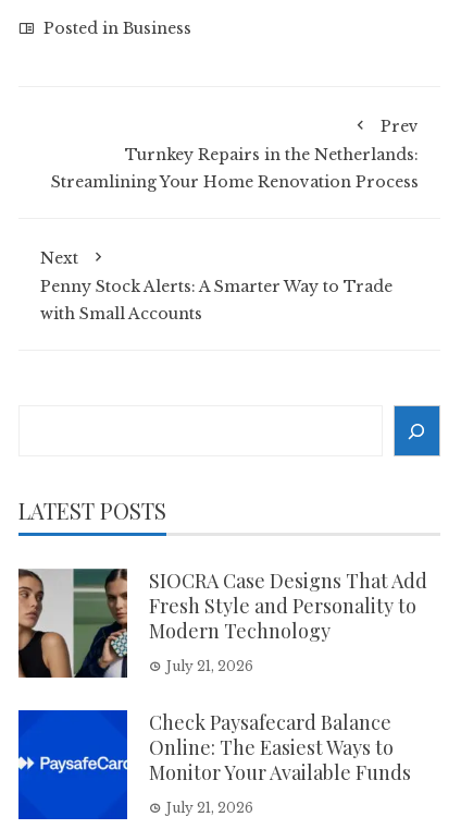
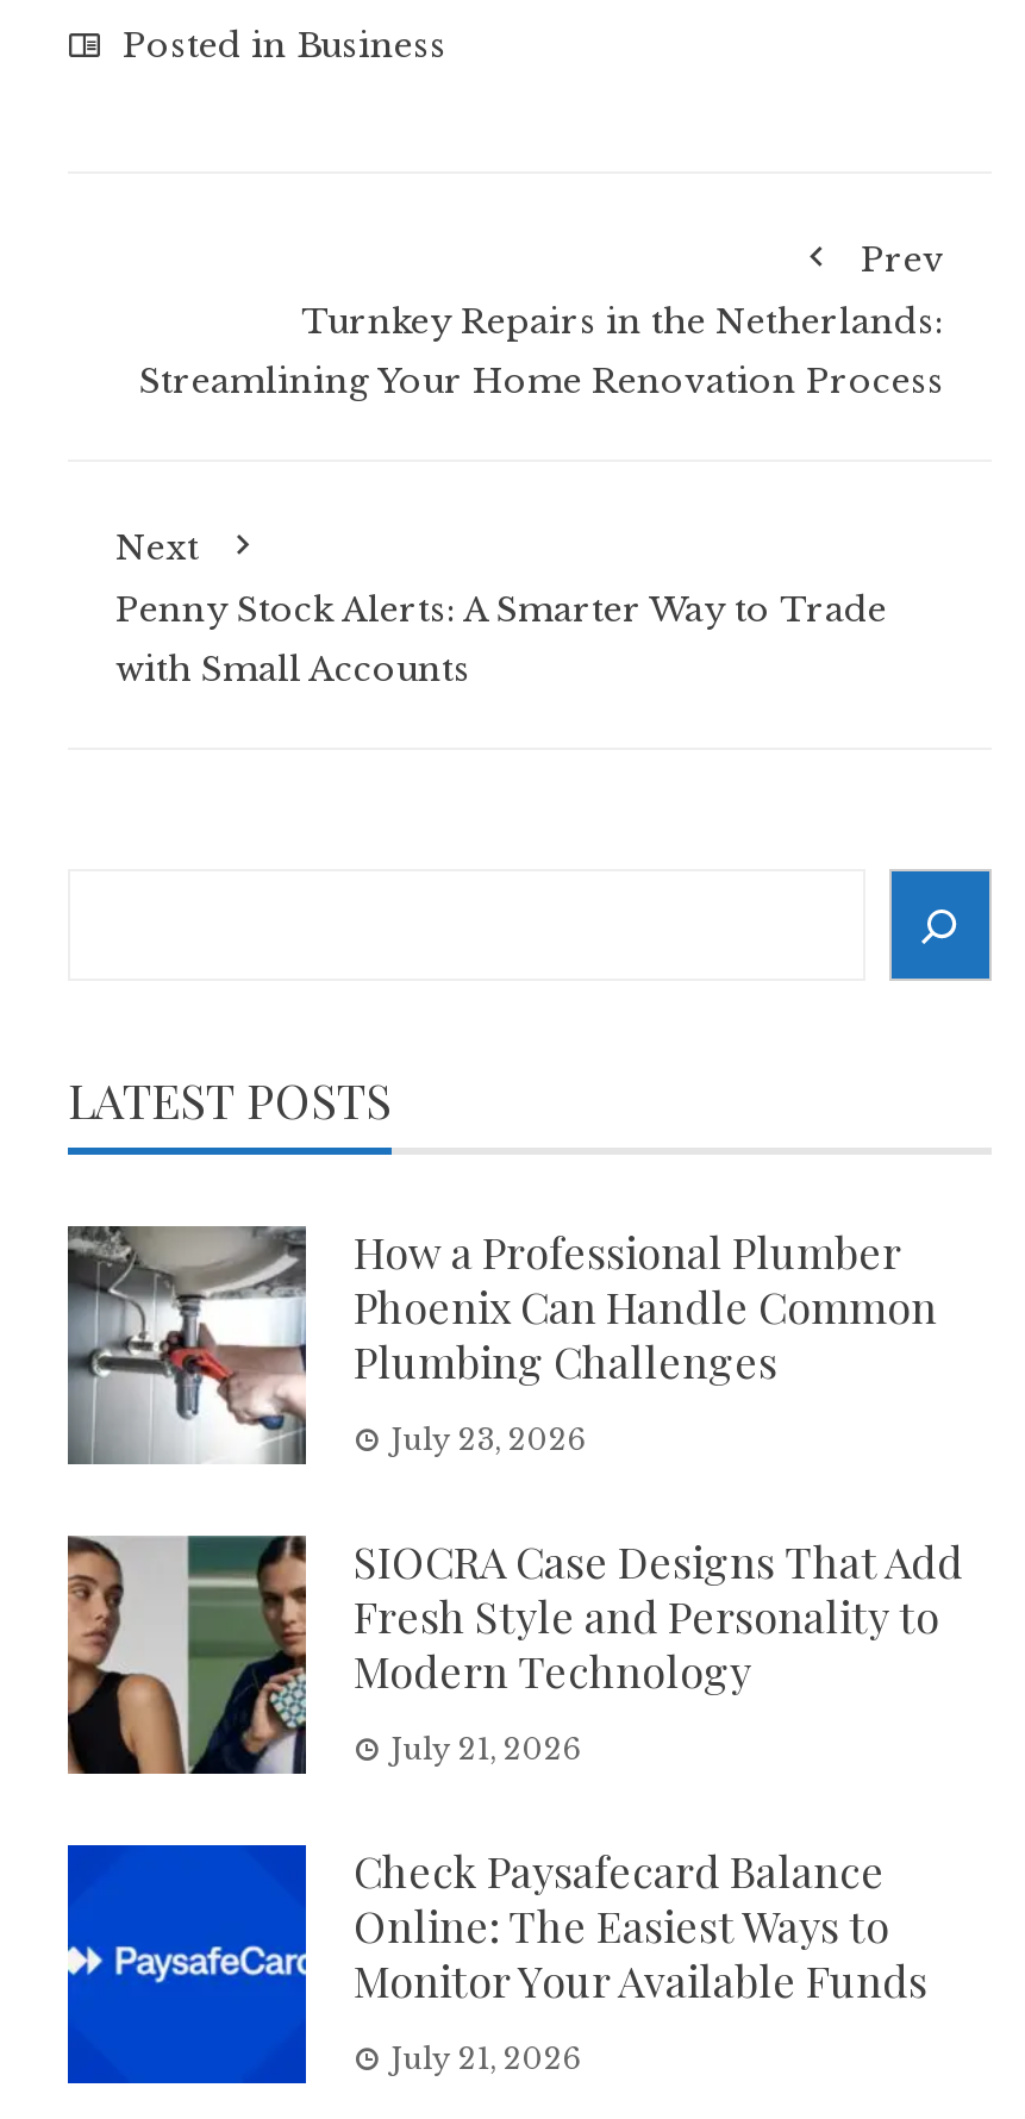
+ [image]
+ How a Professional Plumber
+ Phoenix Can Handle Common
+ Plumbing Challenges
+ July 23, 2026
